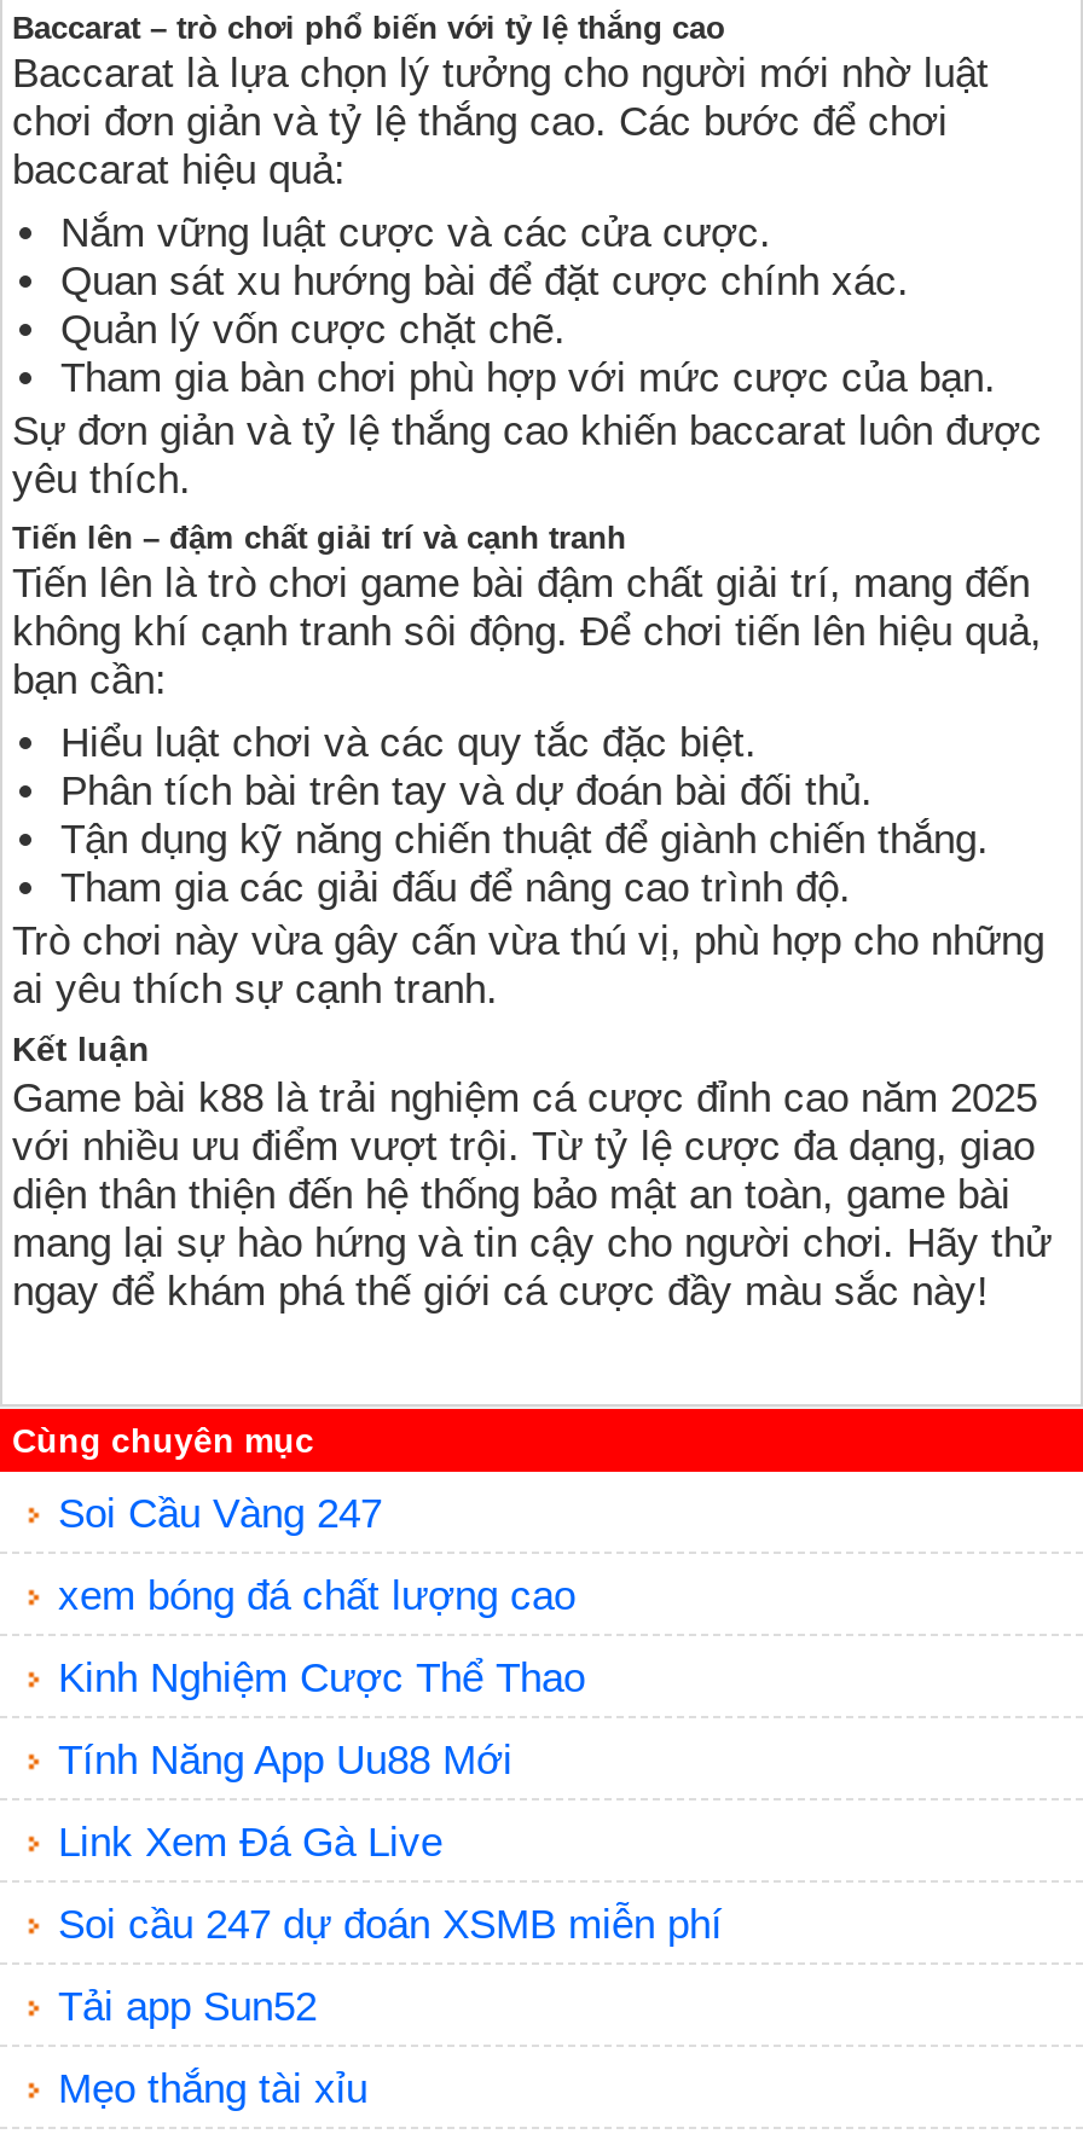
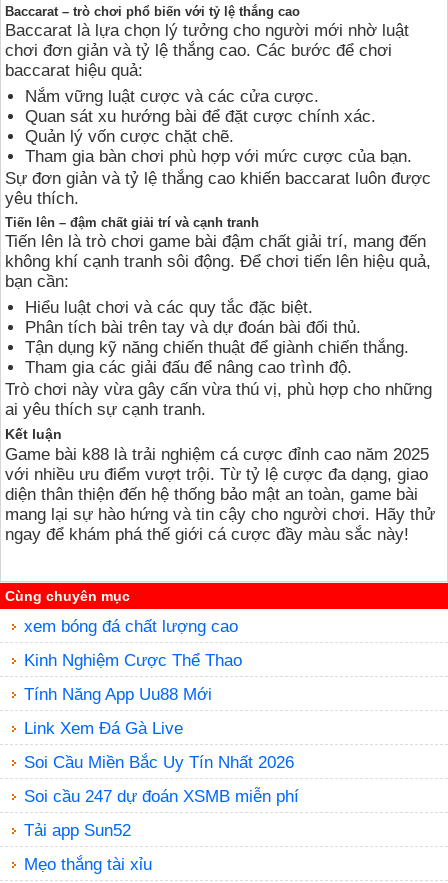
- Soi Cầu Vàng 247

moved up: xem bóng đá chất lượng cao | Kinh Nghiệm Cược Thể Thao | Tính Năng App Uu88 Mới | Link Xem Đá Gà Live

+ Soi Cầu Miền Bắc Uy Tín Nhất 2026
